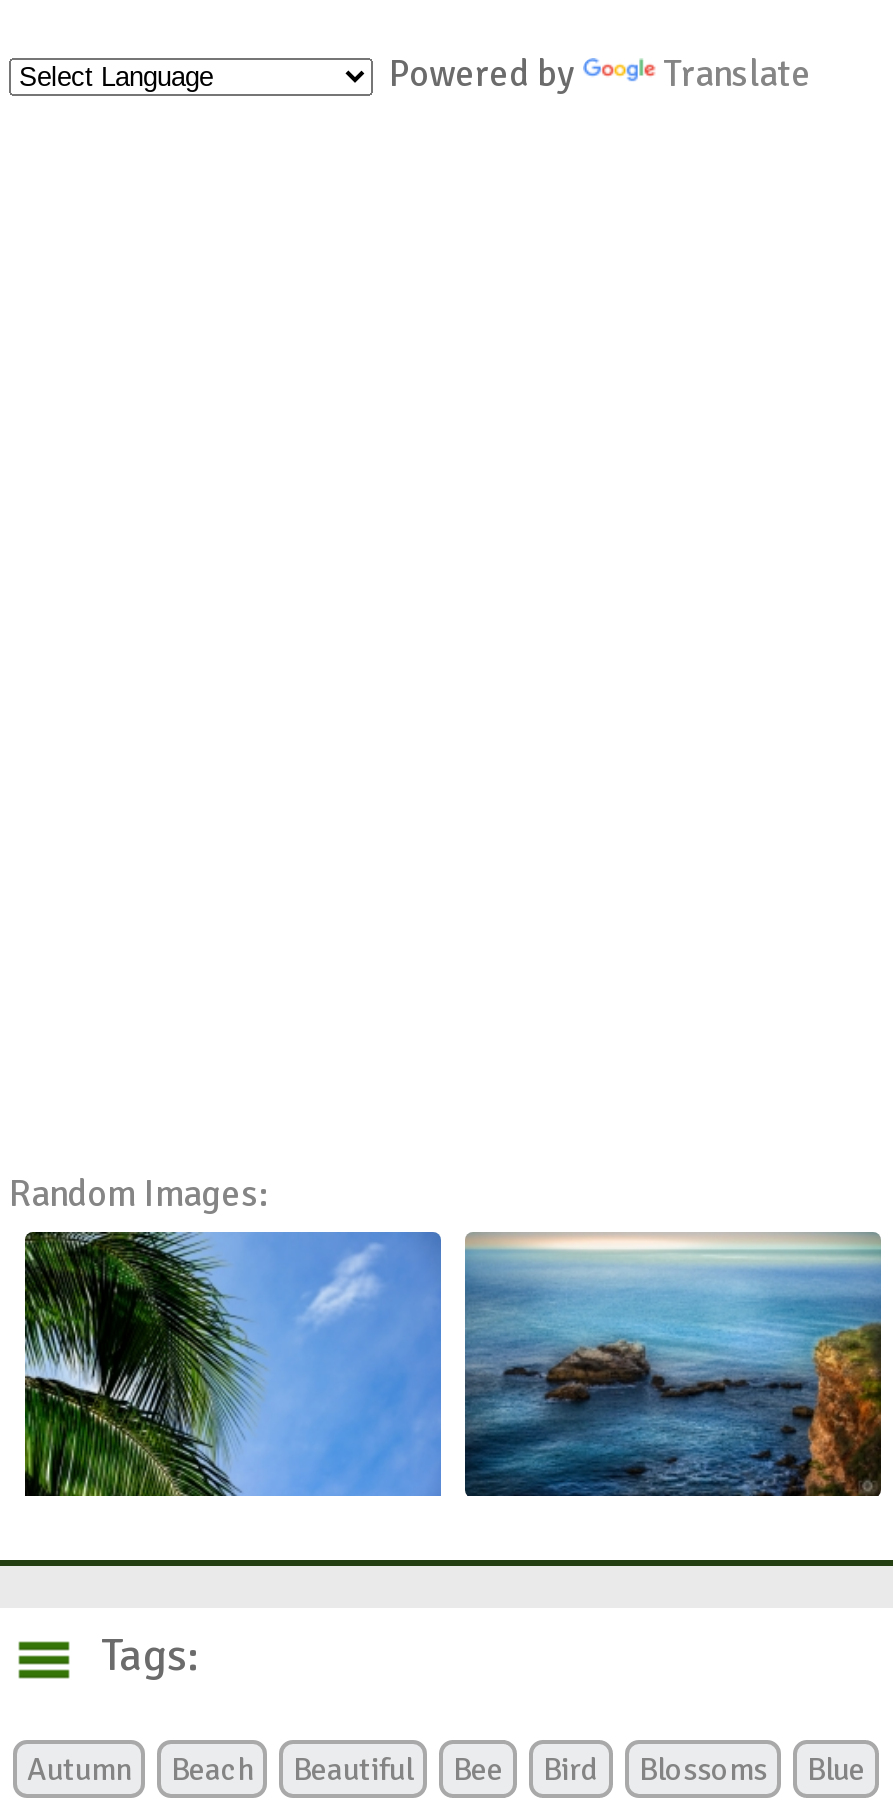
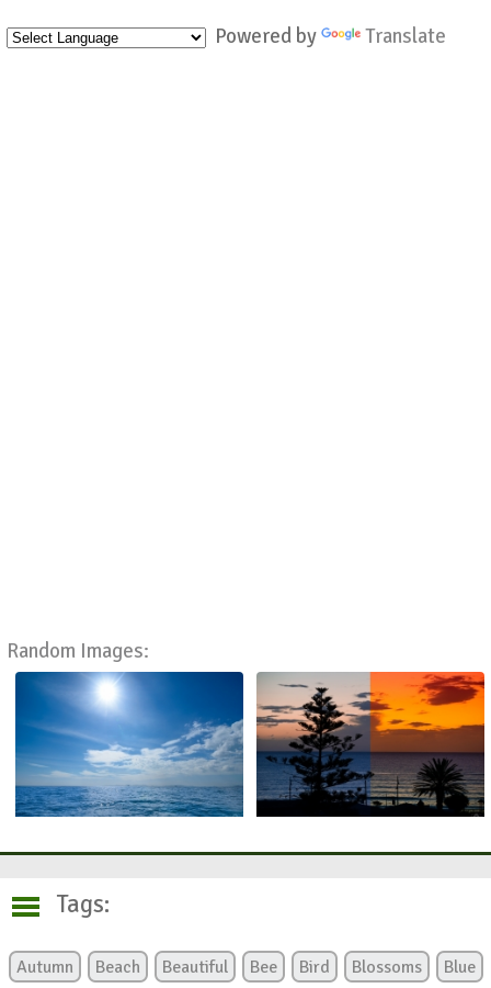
- [image]
+ [image]

- [image]
+ [image]
